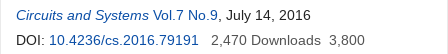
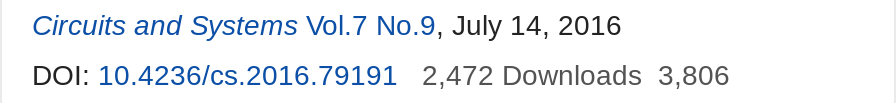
- DOI: 10.4236/cs.2016.79191 2,470 Downloads 3,800
+ DOI: 10.4236/cs.2016.79191 2,472 Downloads 3,806
